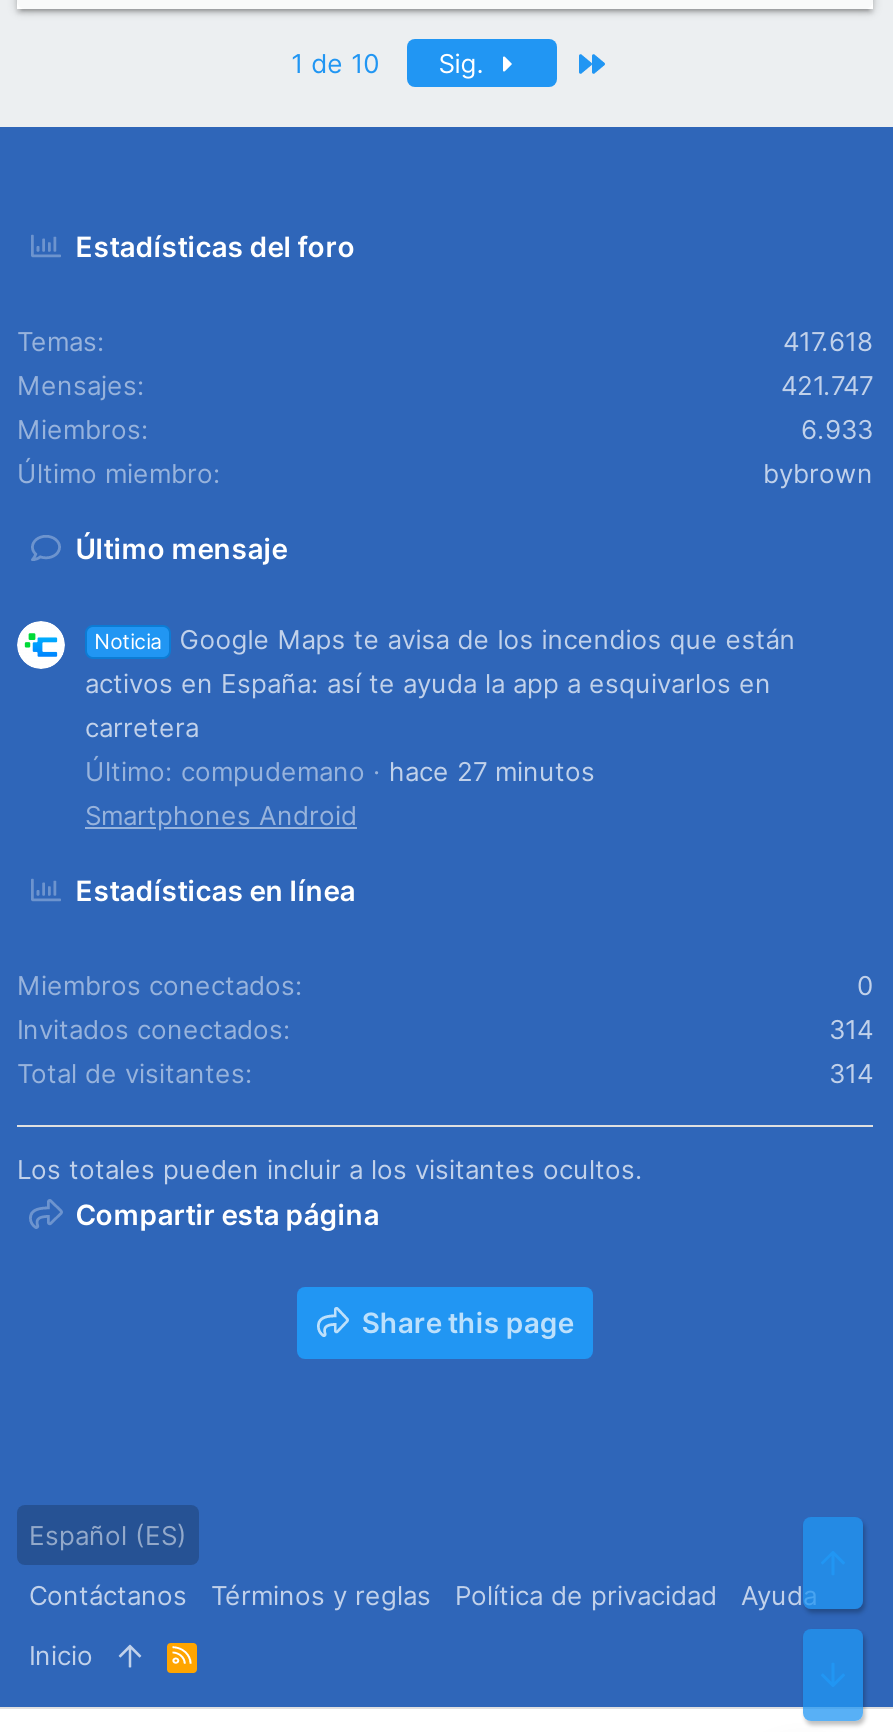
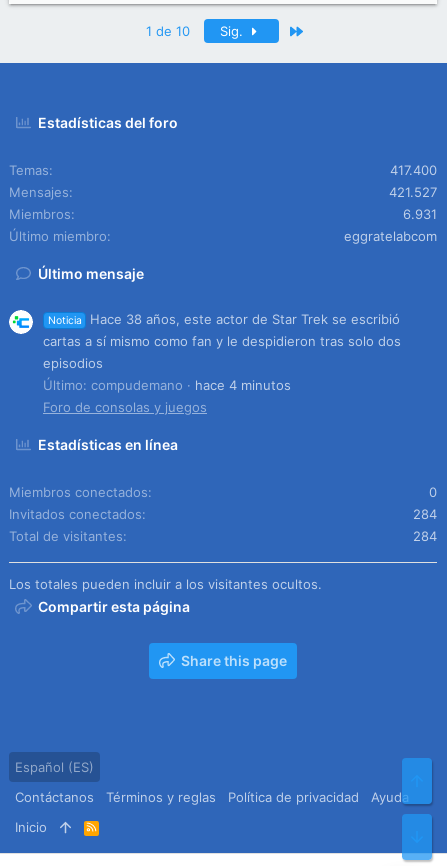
- 417.618
+ 417.400

- 421.747
+ 421.527

- 6.933
+ 6.931

- bybrown
+ eggratelabcom

- Google Maps te avisa de los incendios que están
- activos en España: así te ayuda la app a esquivarlos en
- carretera
+ Hace 38 años, este actor de Star Trek se escribió
+ cartas a sí mismo como fan y le despidieron tras solo dos
+ episodios

- hace 27 minutos
- Smartphones Android
+ hace 4 minutos
+ Foro de consolas y juegos

- 314
+ 284

- 314
+ 284
